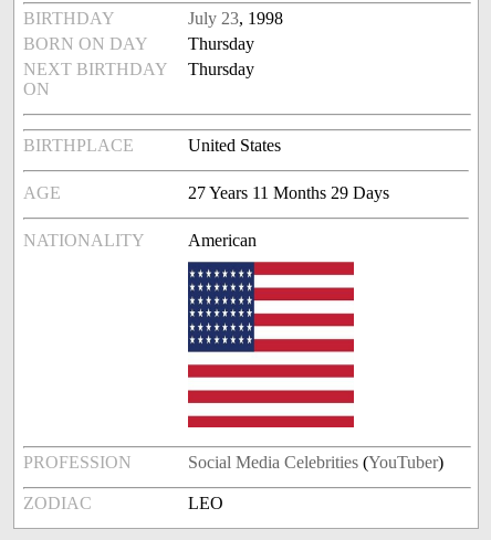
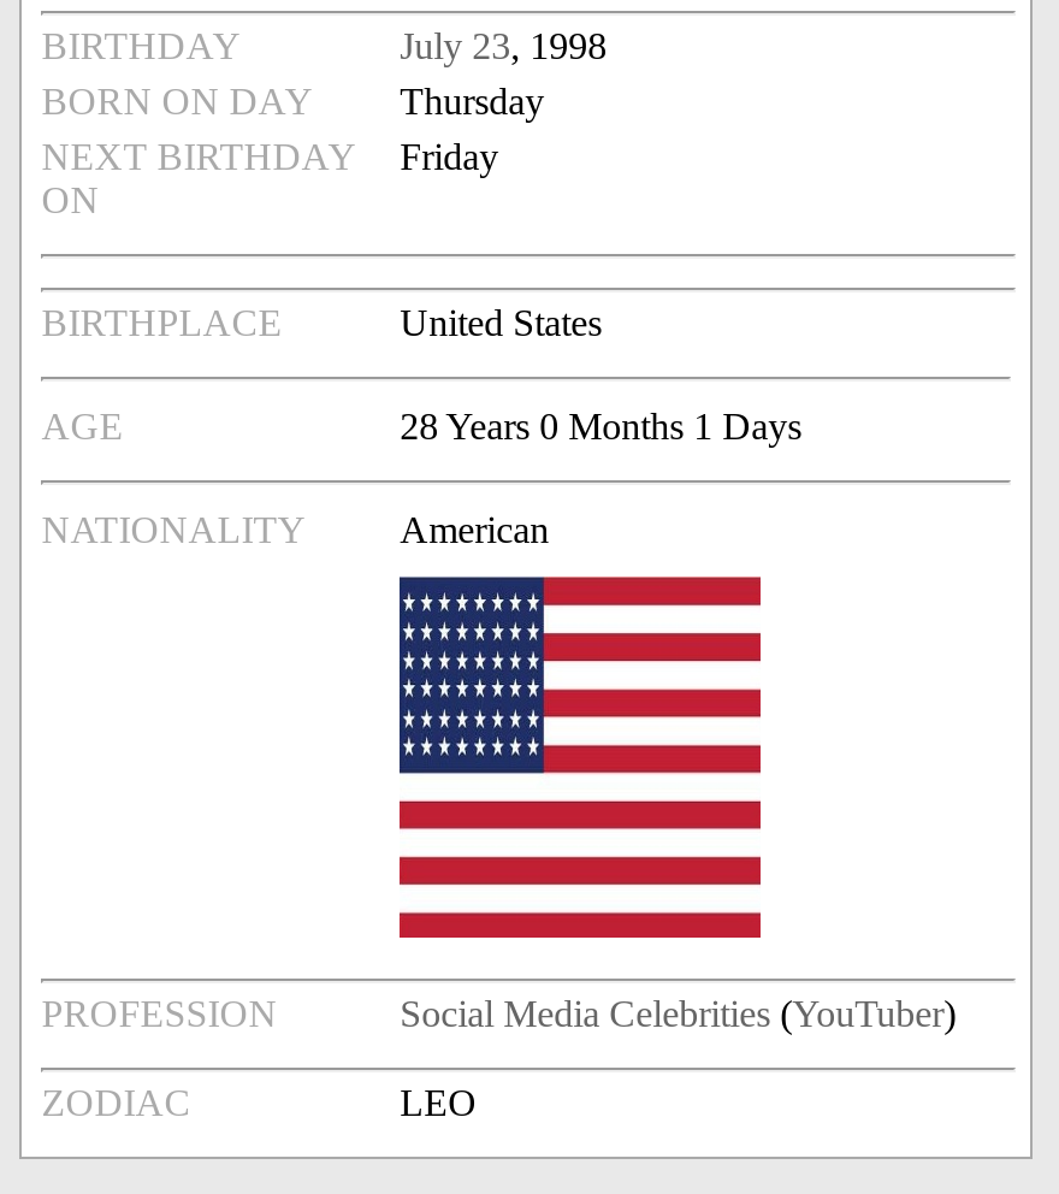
- Thursday
+ Friday

- 27 Years 11 Months 29 Days
+ 28 Years 0 Months 1 Days
